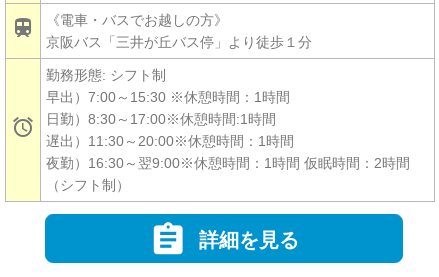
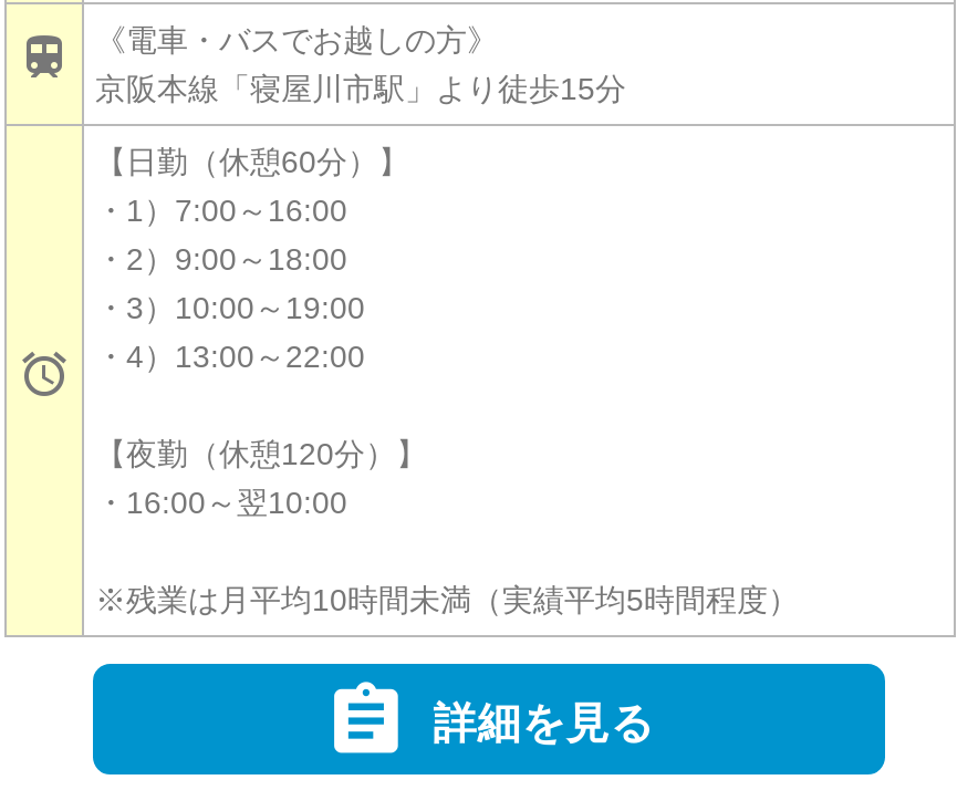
- 京阪バス「三井が丘バス停」より徒歩１分
+ 京阪本線「寝屋川市駅」より徒歩15分

- 勤務形態: シフト制
- 早出）7:00～15:30 ※休憩時間：1時間
- 日勤）8:30～17:00※休憩時間:1時間
- 遅出）11:30～20:00※休憩時間：1時間
- 夜勤）16:30～翌9:00※休憩時間：1時間 仮眠時間：2時間
- （シフト制）
+ 【日勤（休憩60分）】
+ ・1）7:00～16:00
+ ・2）9:00～18:00
+ ・3）10:00～19:00
+ ・4）13:00～22:00
+ 【夜勤（休憩120分）】
+ ・16:00～翌10:00
+ ※残業は月平均10時間未満（実績平均5時間程度）
